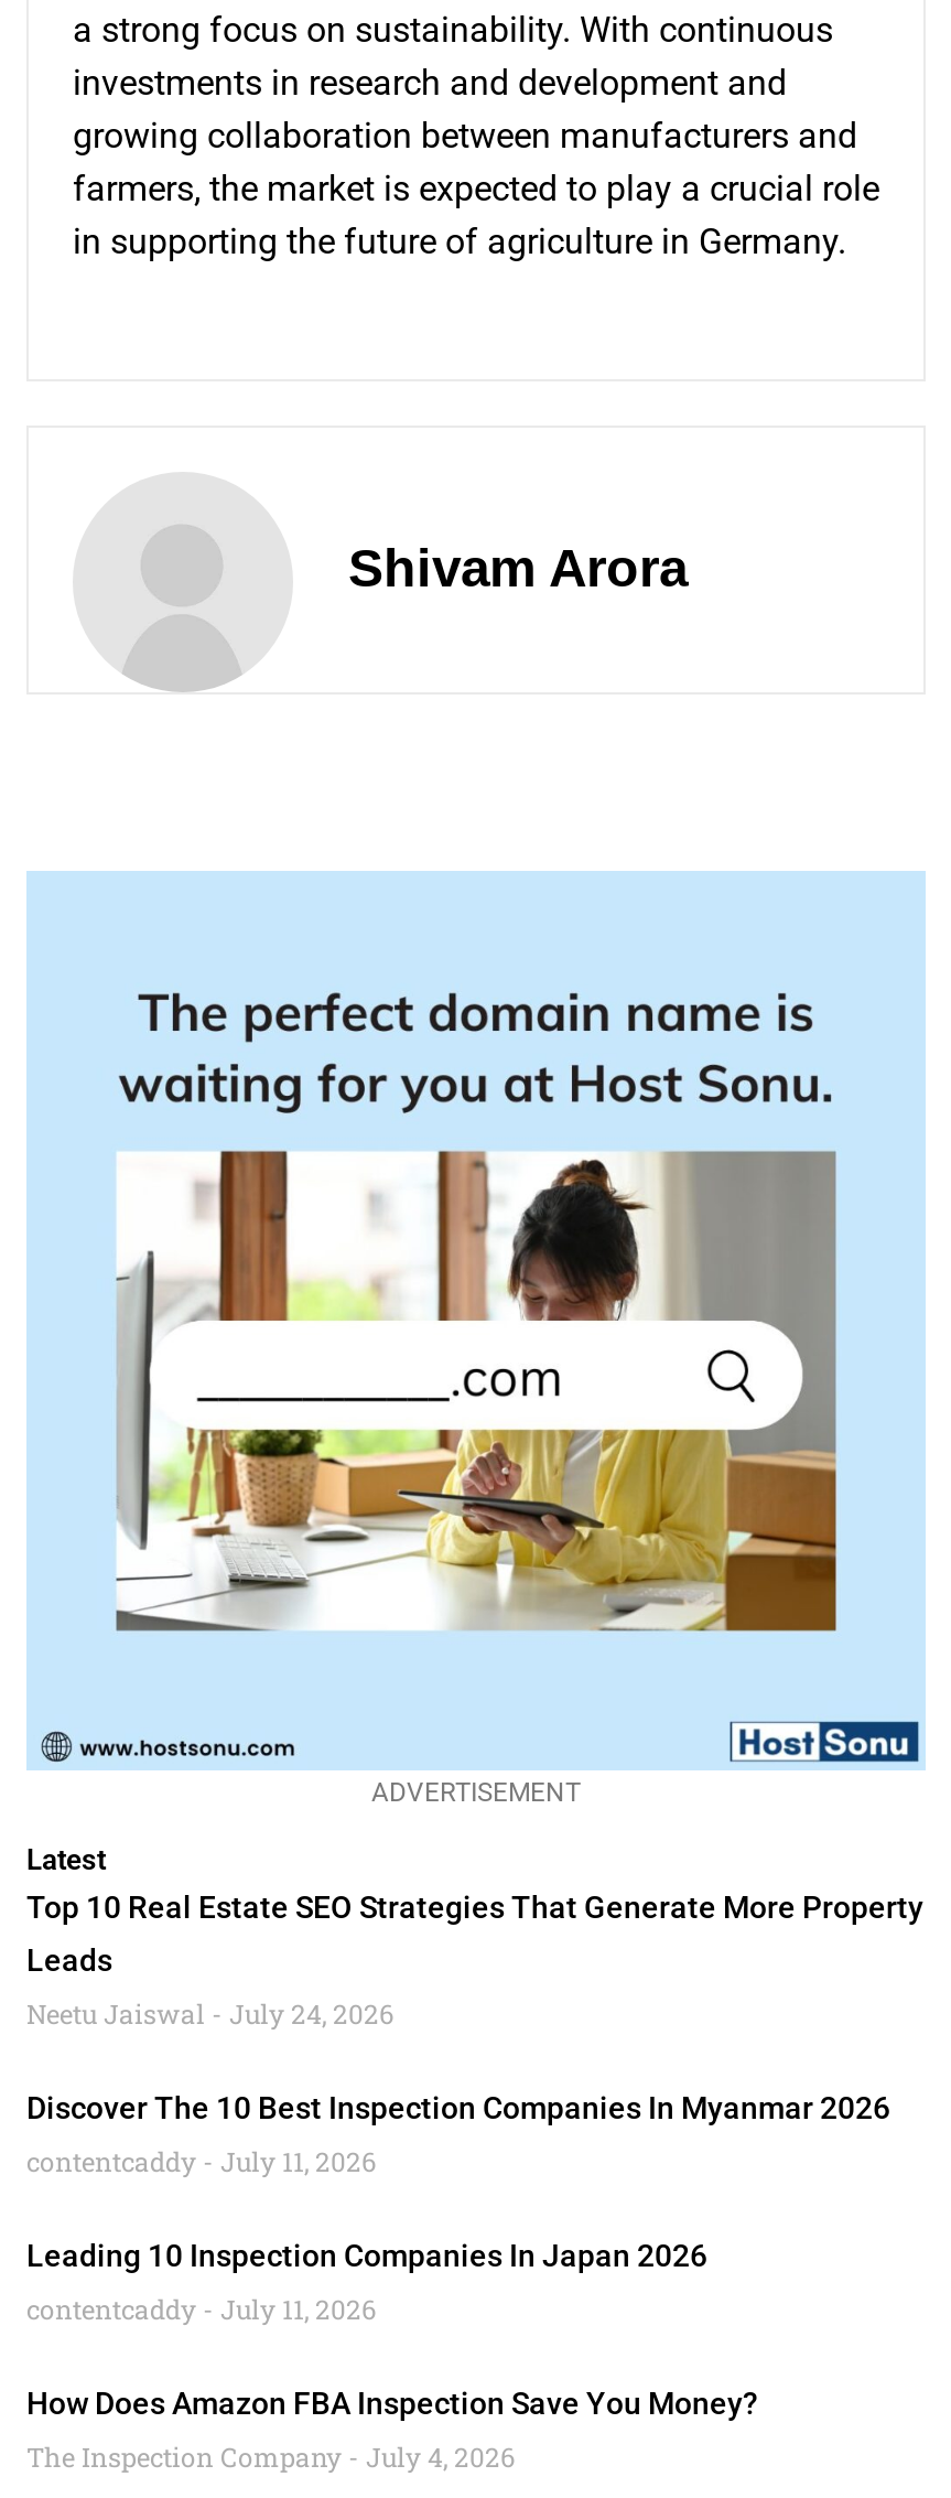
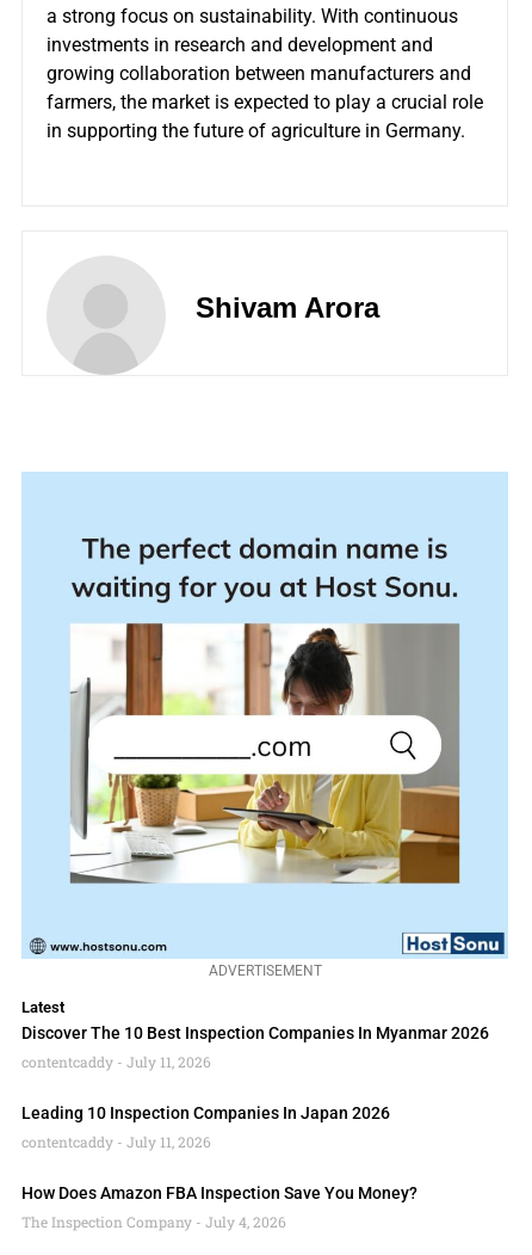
- Top 10 Real Estate SEO Strategies That Generate More Property
- Leads
- Neetu Jaiswal July 24, 2026
